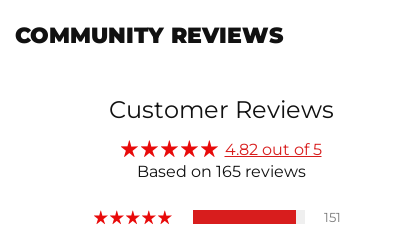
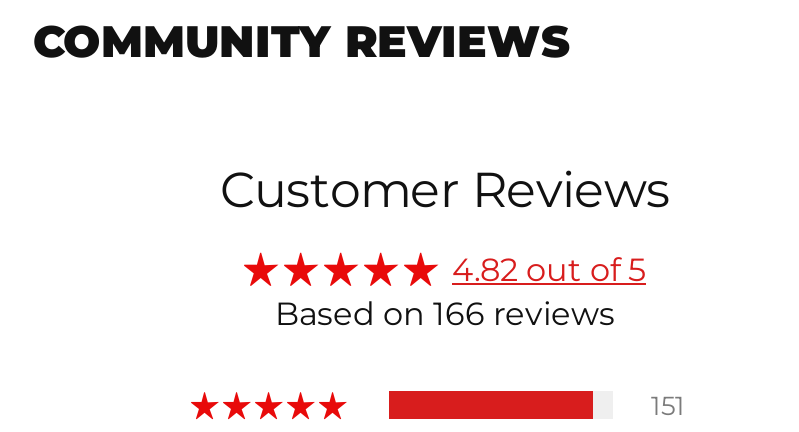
- Based on 165 reviews
+ Based on 166 reviews
